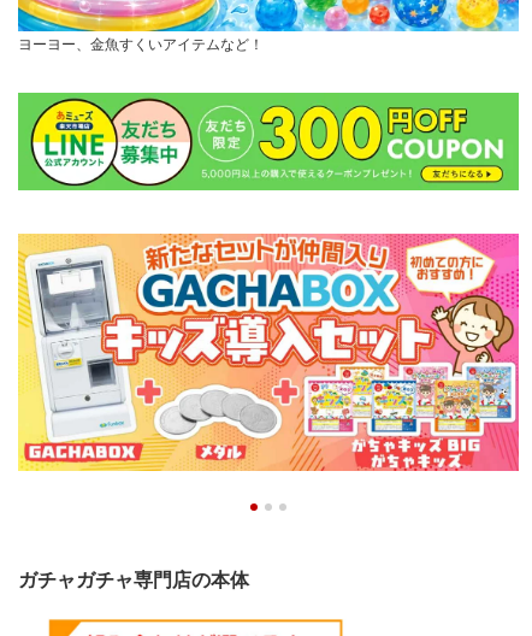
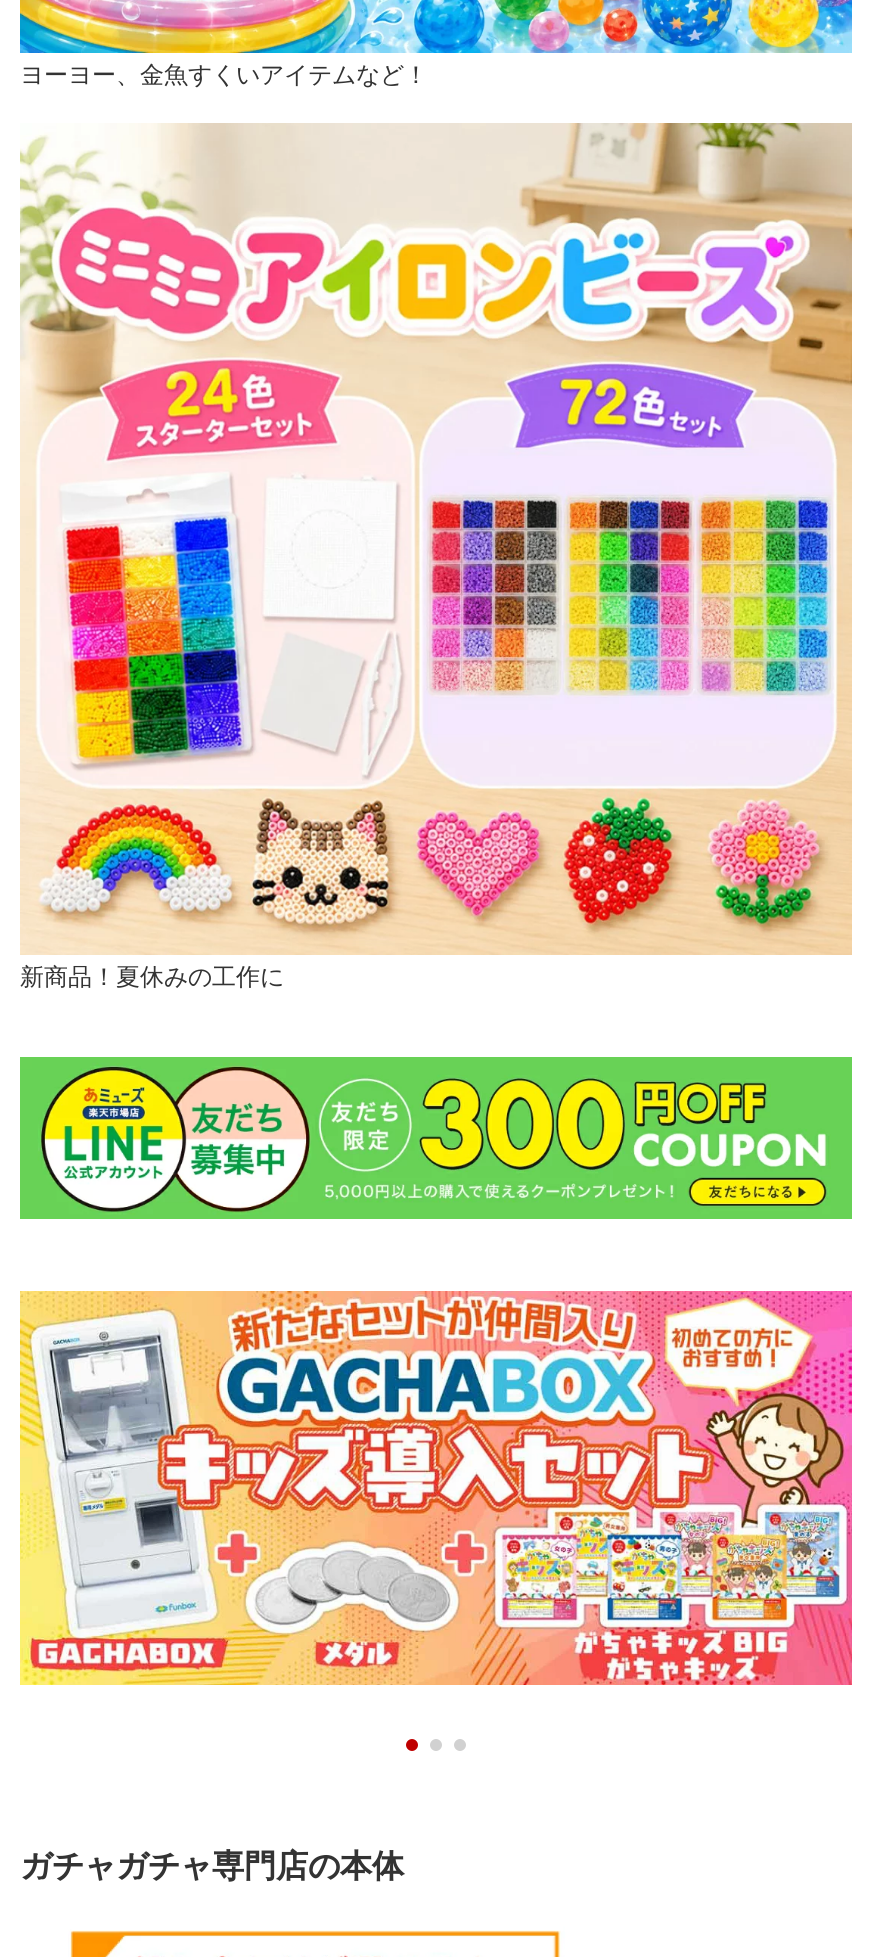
+ [image]
+ 新商品！夏休みの工作に
